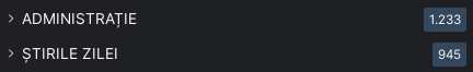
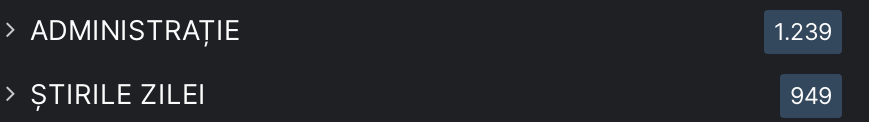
- 1.233
+ 1.239

- 945
+ 949
